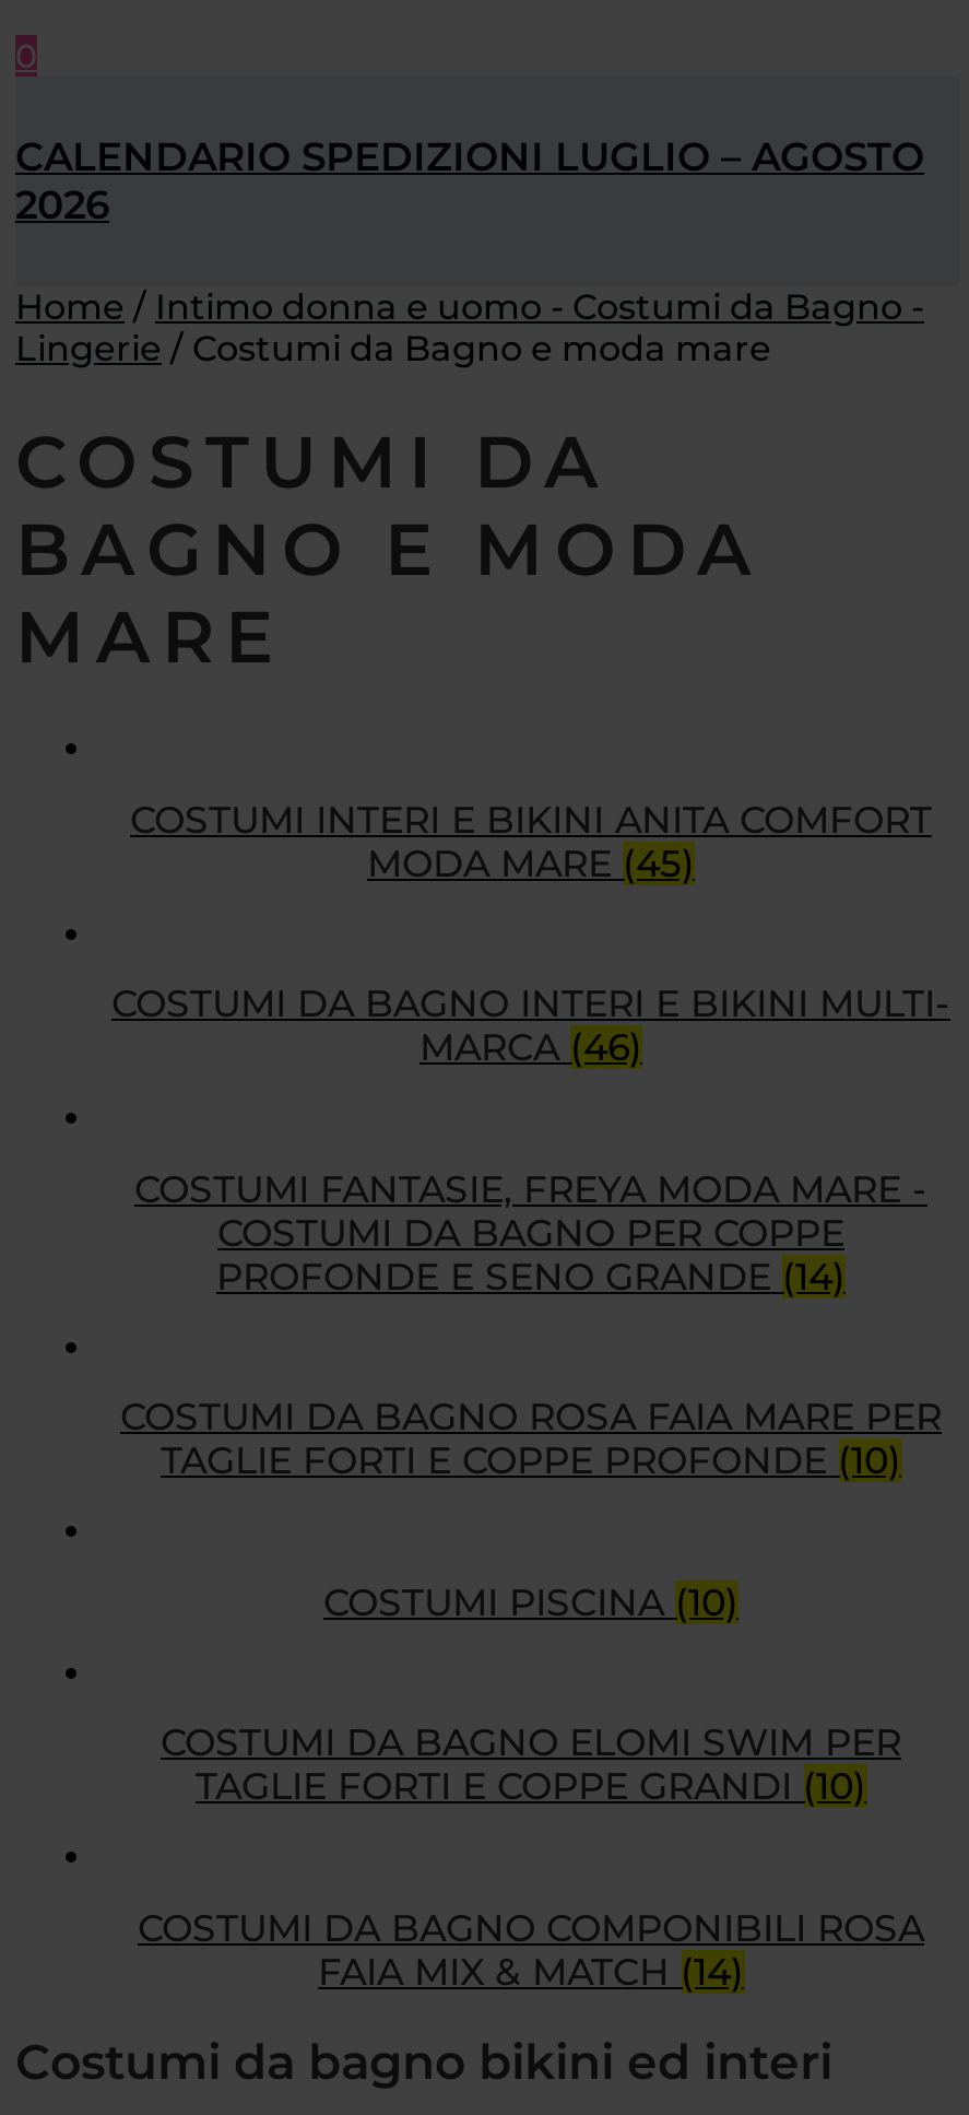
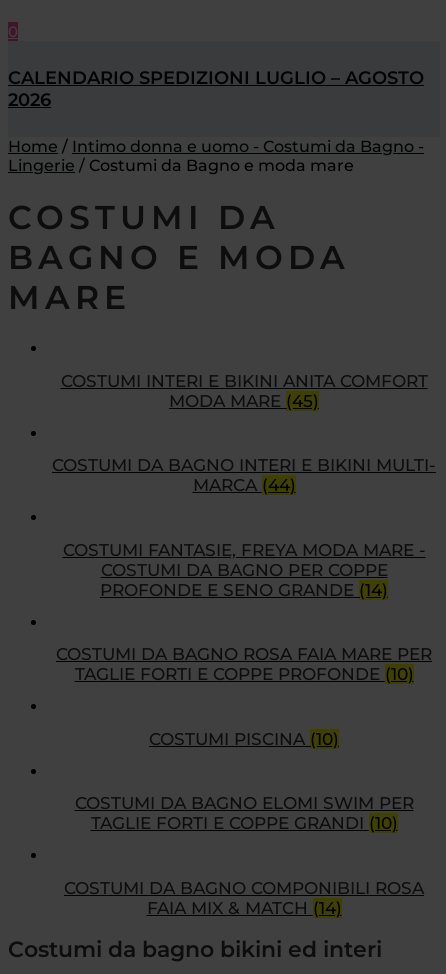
- MARCA (46)
+ MARCA (44)
